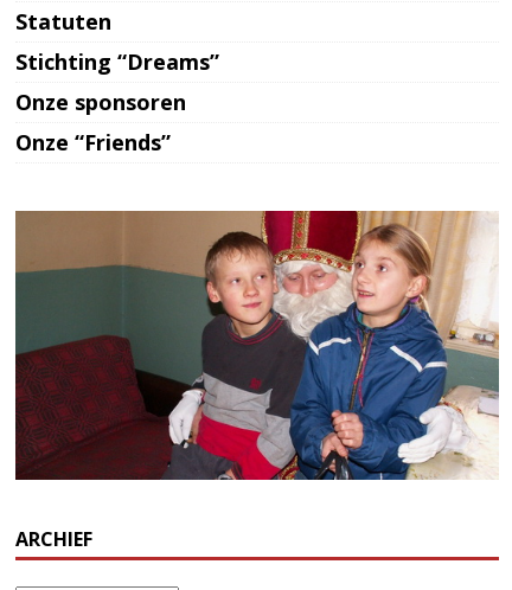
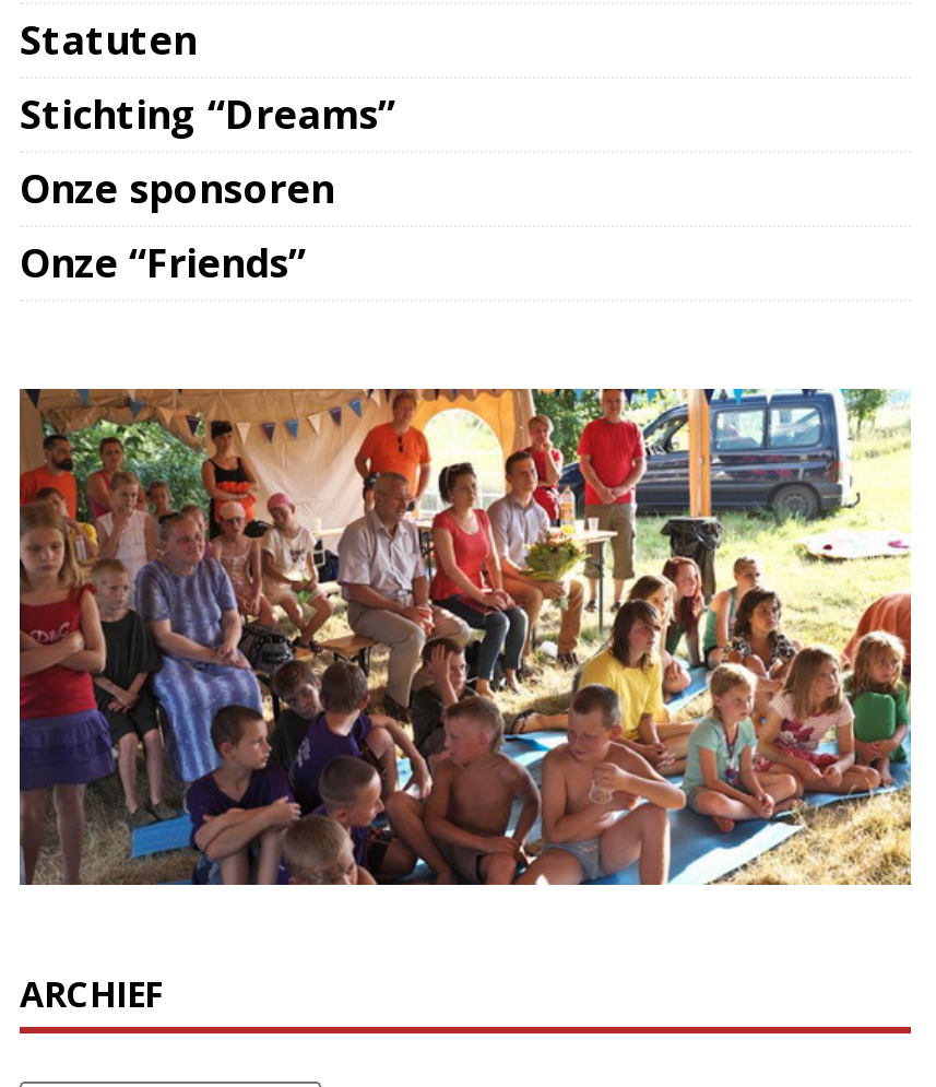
- [image]
+ [image]
